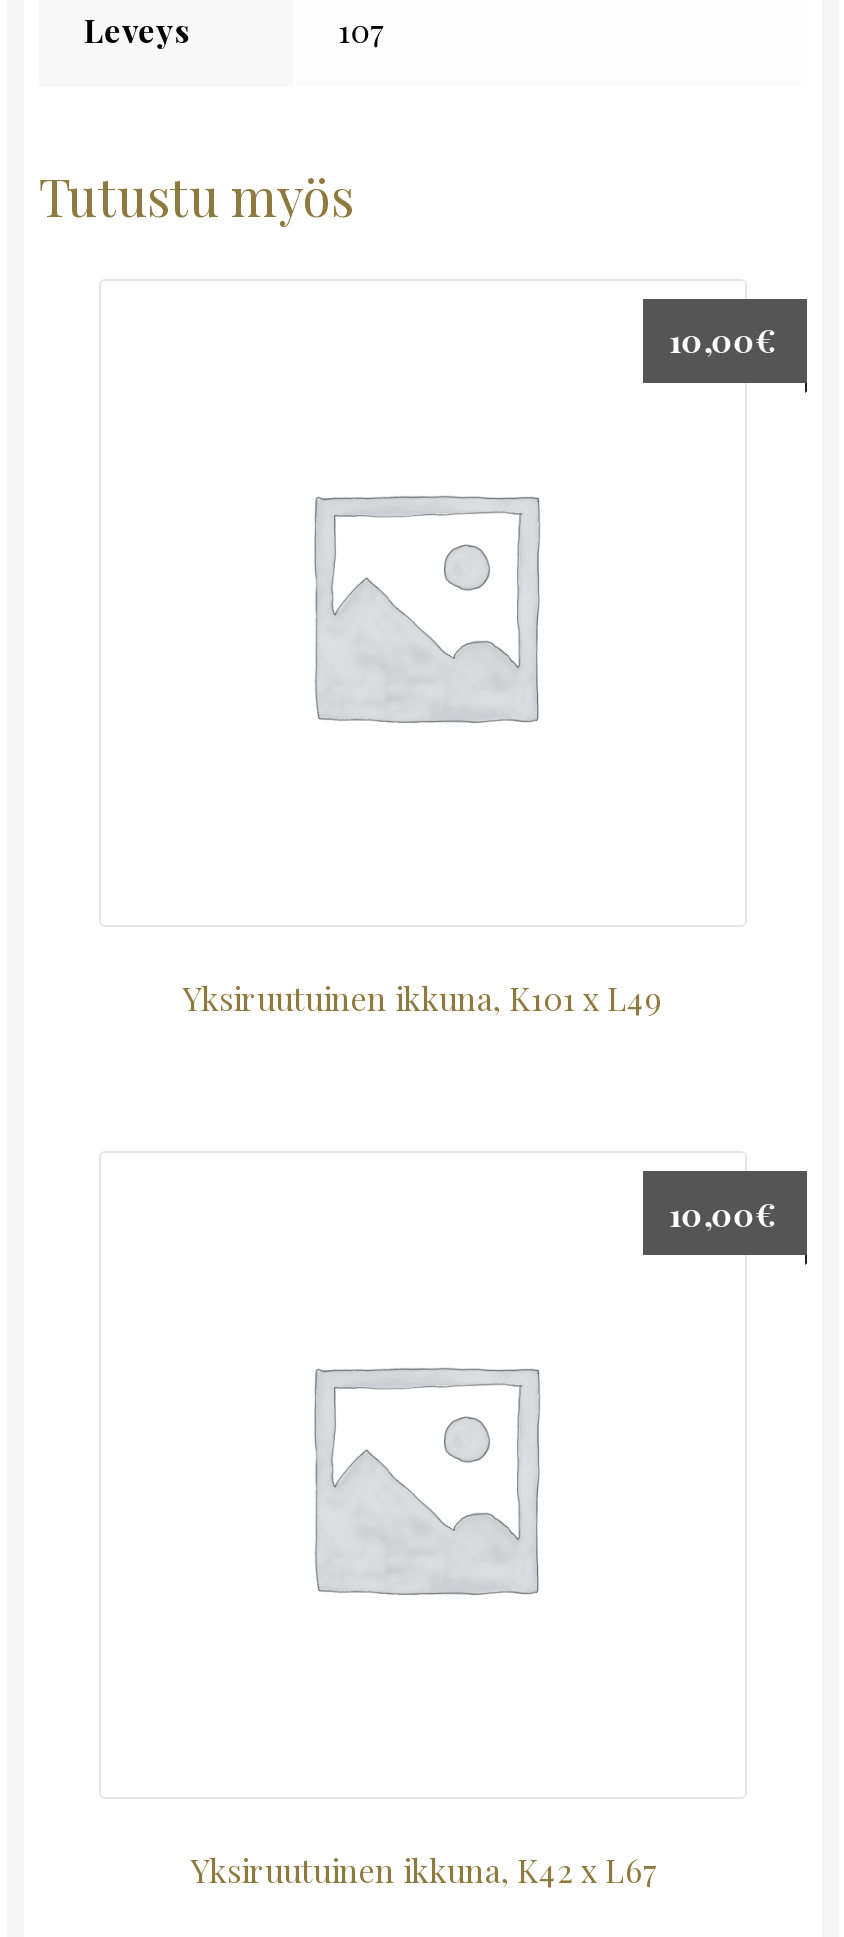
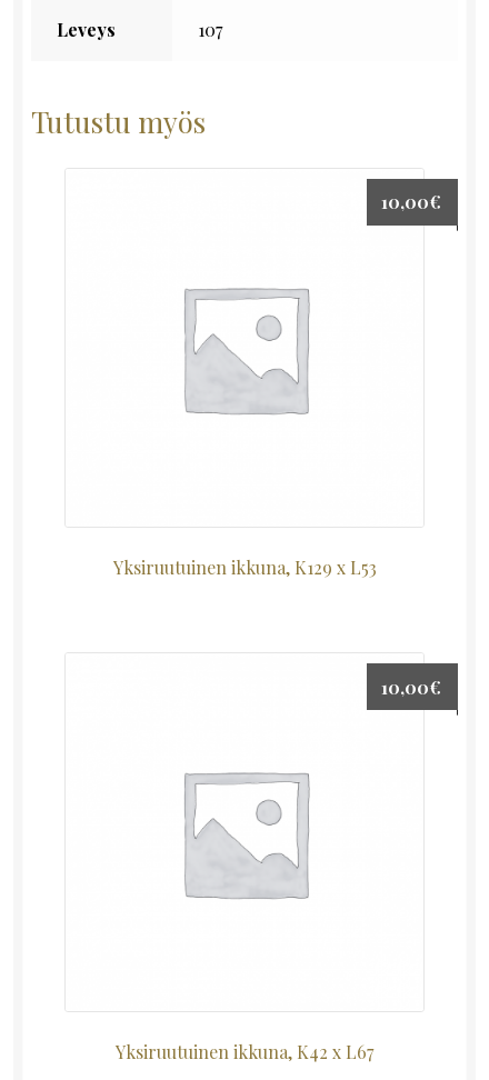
- Yksiruutuinen ikkuna, K101 x L49
+ Yksiruutuinen ikkuna, K129 x L53
